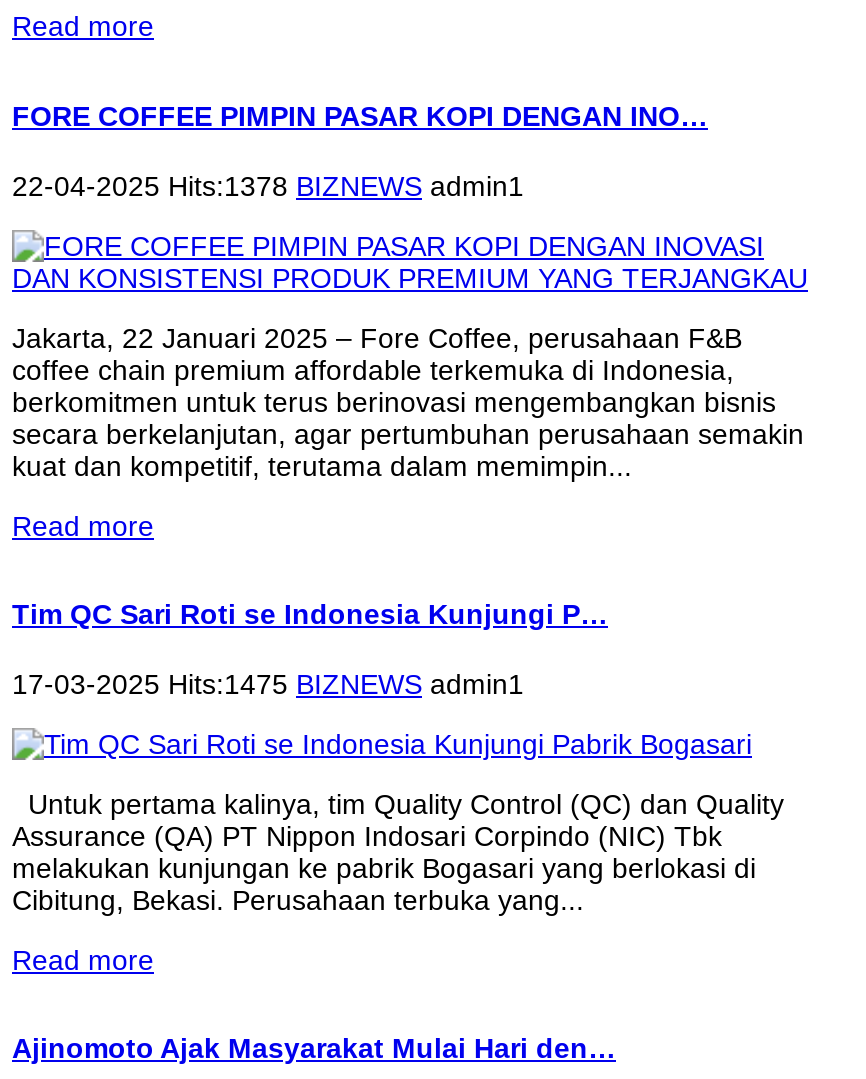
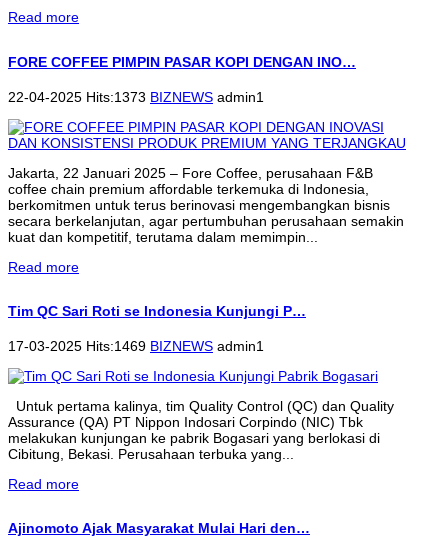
- 22-04-2025 Hits:1378 BIZNEWS admin1
+ 22-04-2025 Hits:1373 BIZNEWS admin1

- 17-03-2025 Hits:1475 BIZNEWS admin1
+ 17-03-2025 Hits:1469 BIZNEWS admin1
